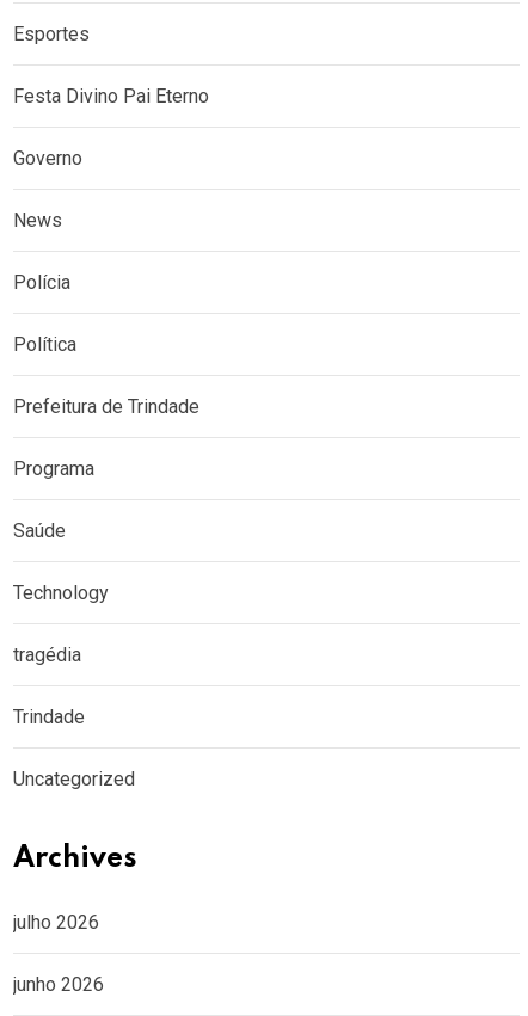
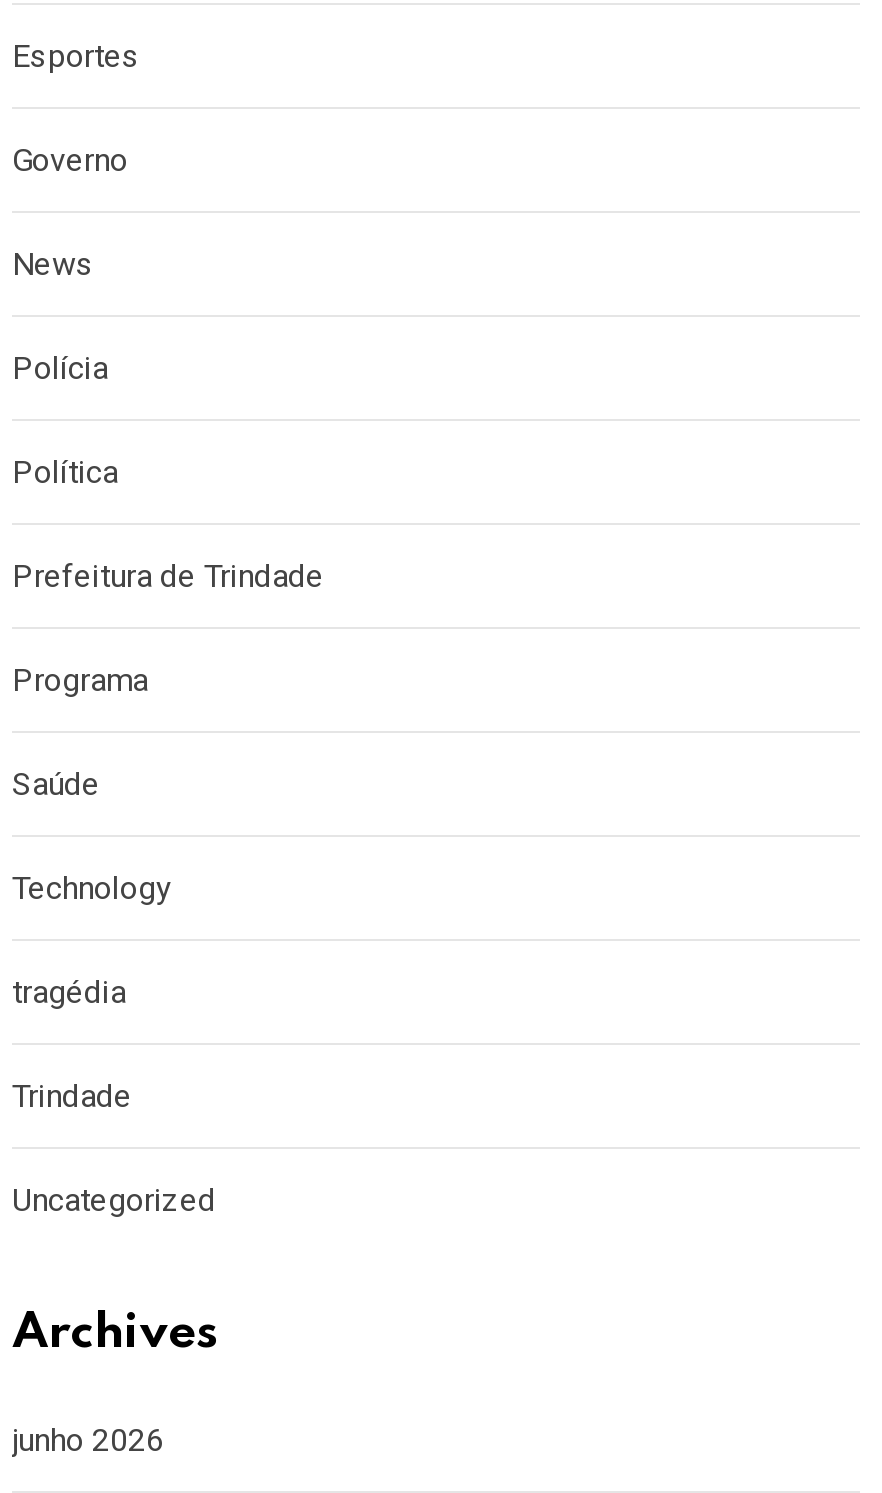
- Festa Divino Pai Eterno

- julho 2026
